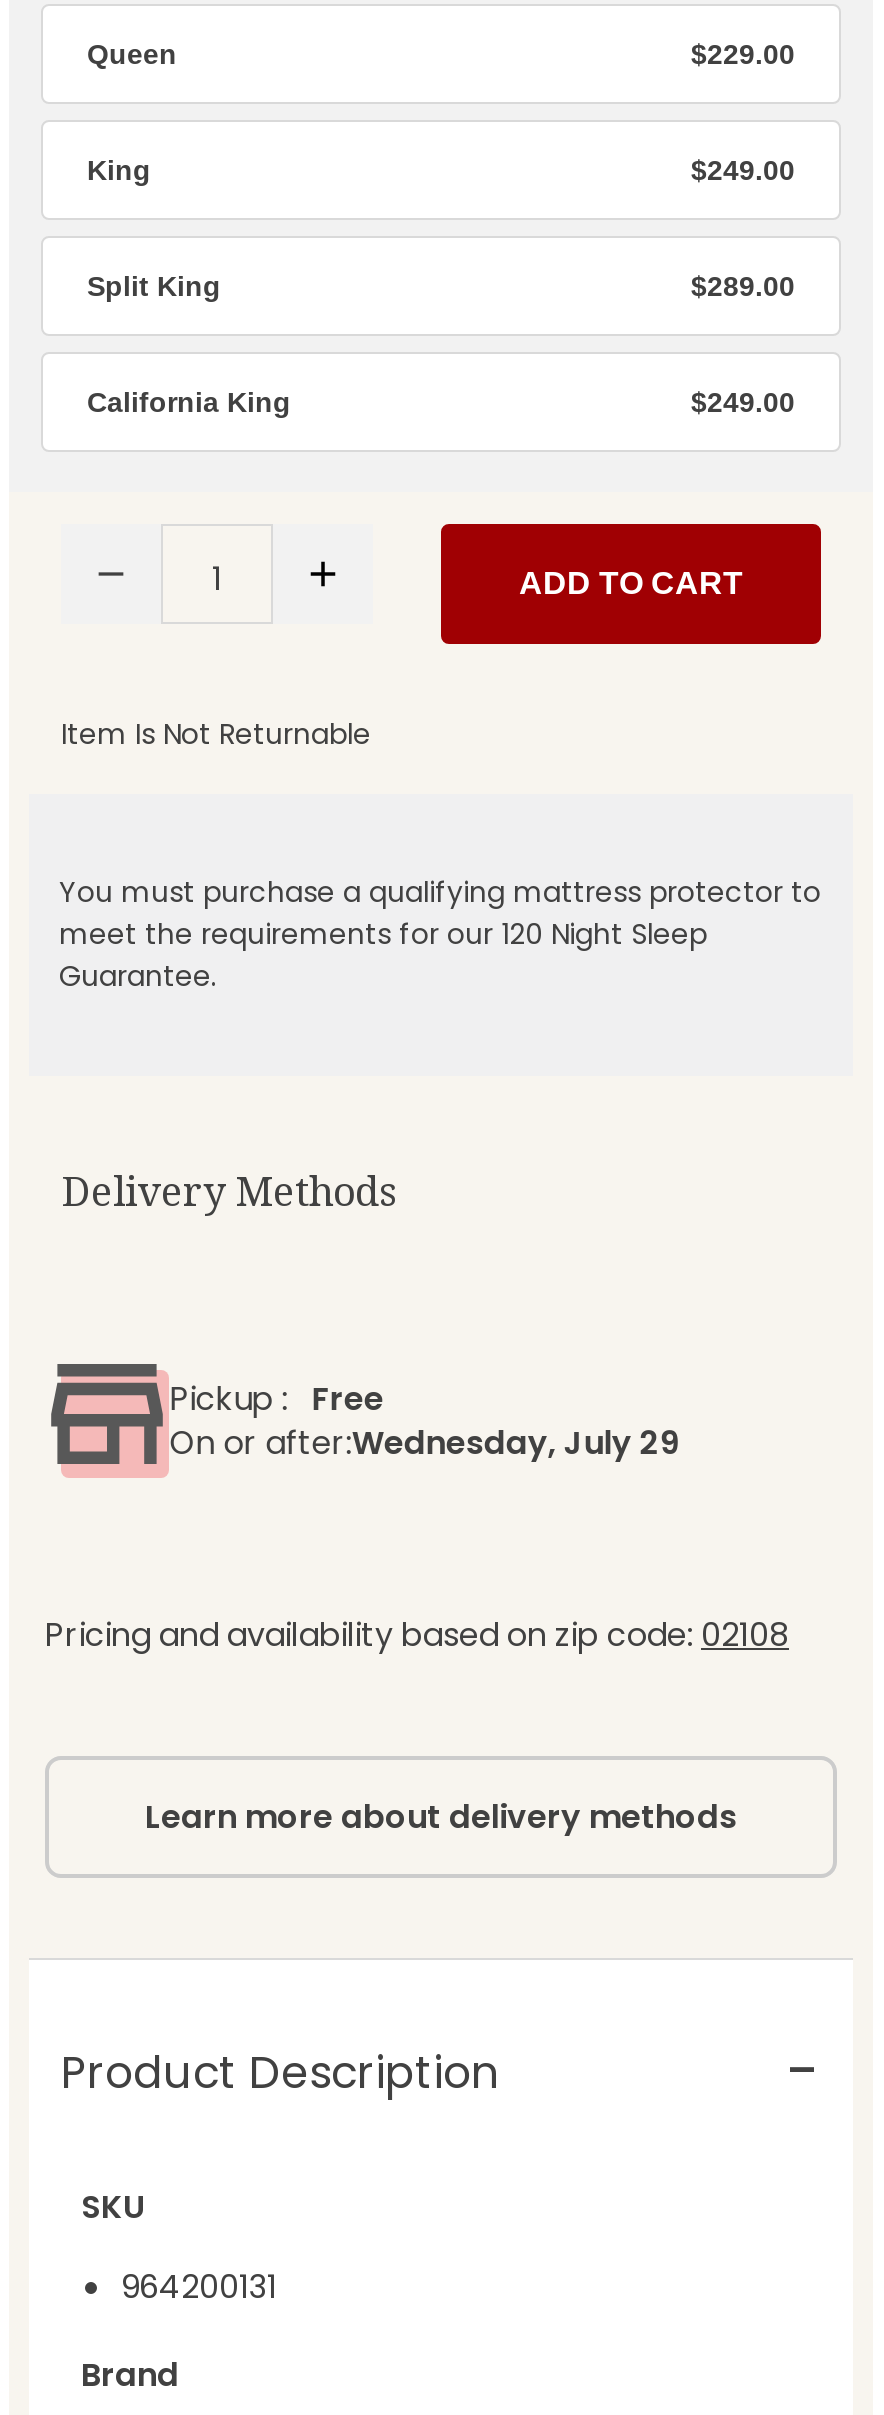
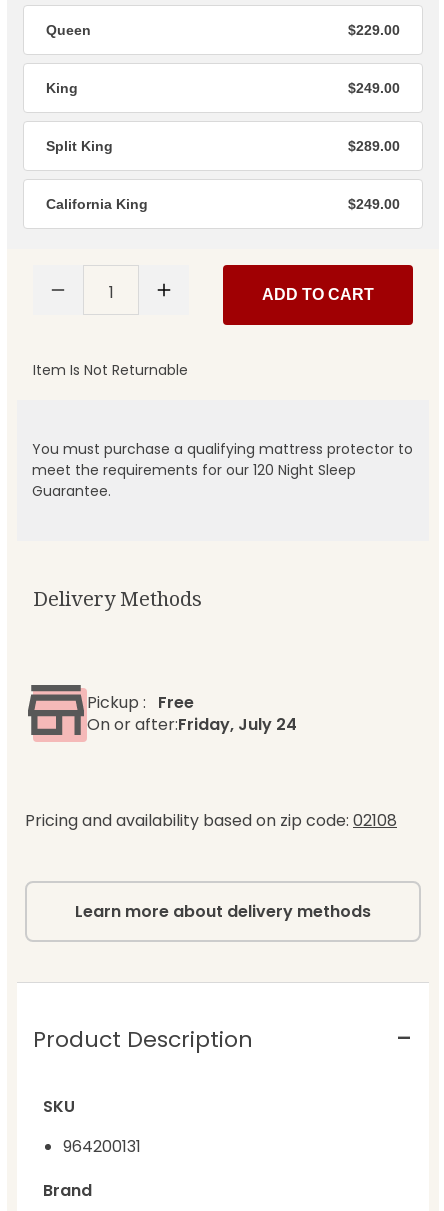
- On or after:Wednesday, July 29
+ On or after:Friday, July 24
